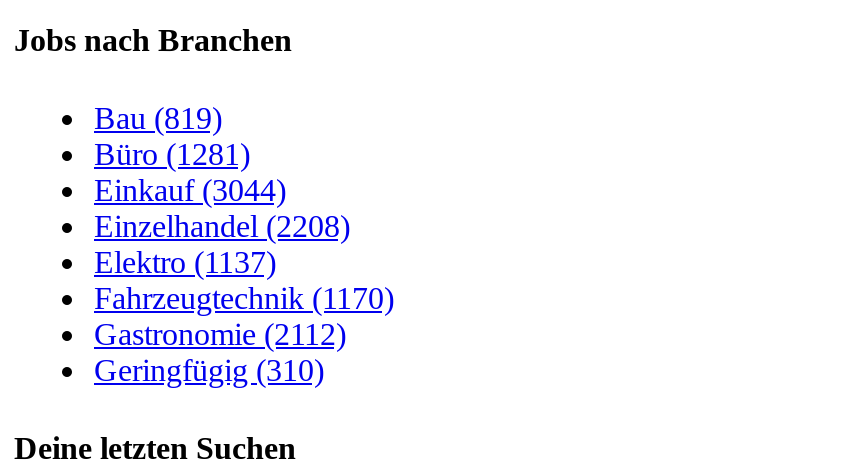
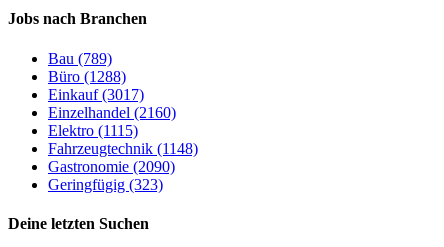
- Bau (819)
+ Bau (789)

- Büro (1281)
+ Büro (1288)

- Einkauf (3044)
+ Einkauf (3017)

- Einzelhandel (2208)
+ Einzelhandel (2160)

- Elektro (1137)
+ Elektro (1115)

- Fahrzeugtechnik (1170)
+ Fahrzeugtechnik (1148)

- Gastronomie (2112)
+ Gastronomie (2090)

- Geringfügig (310)
+ Geringfügig (323)
